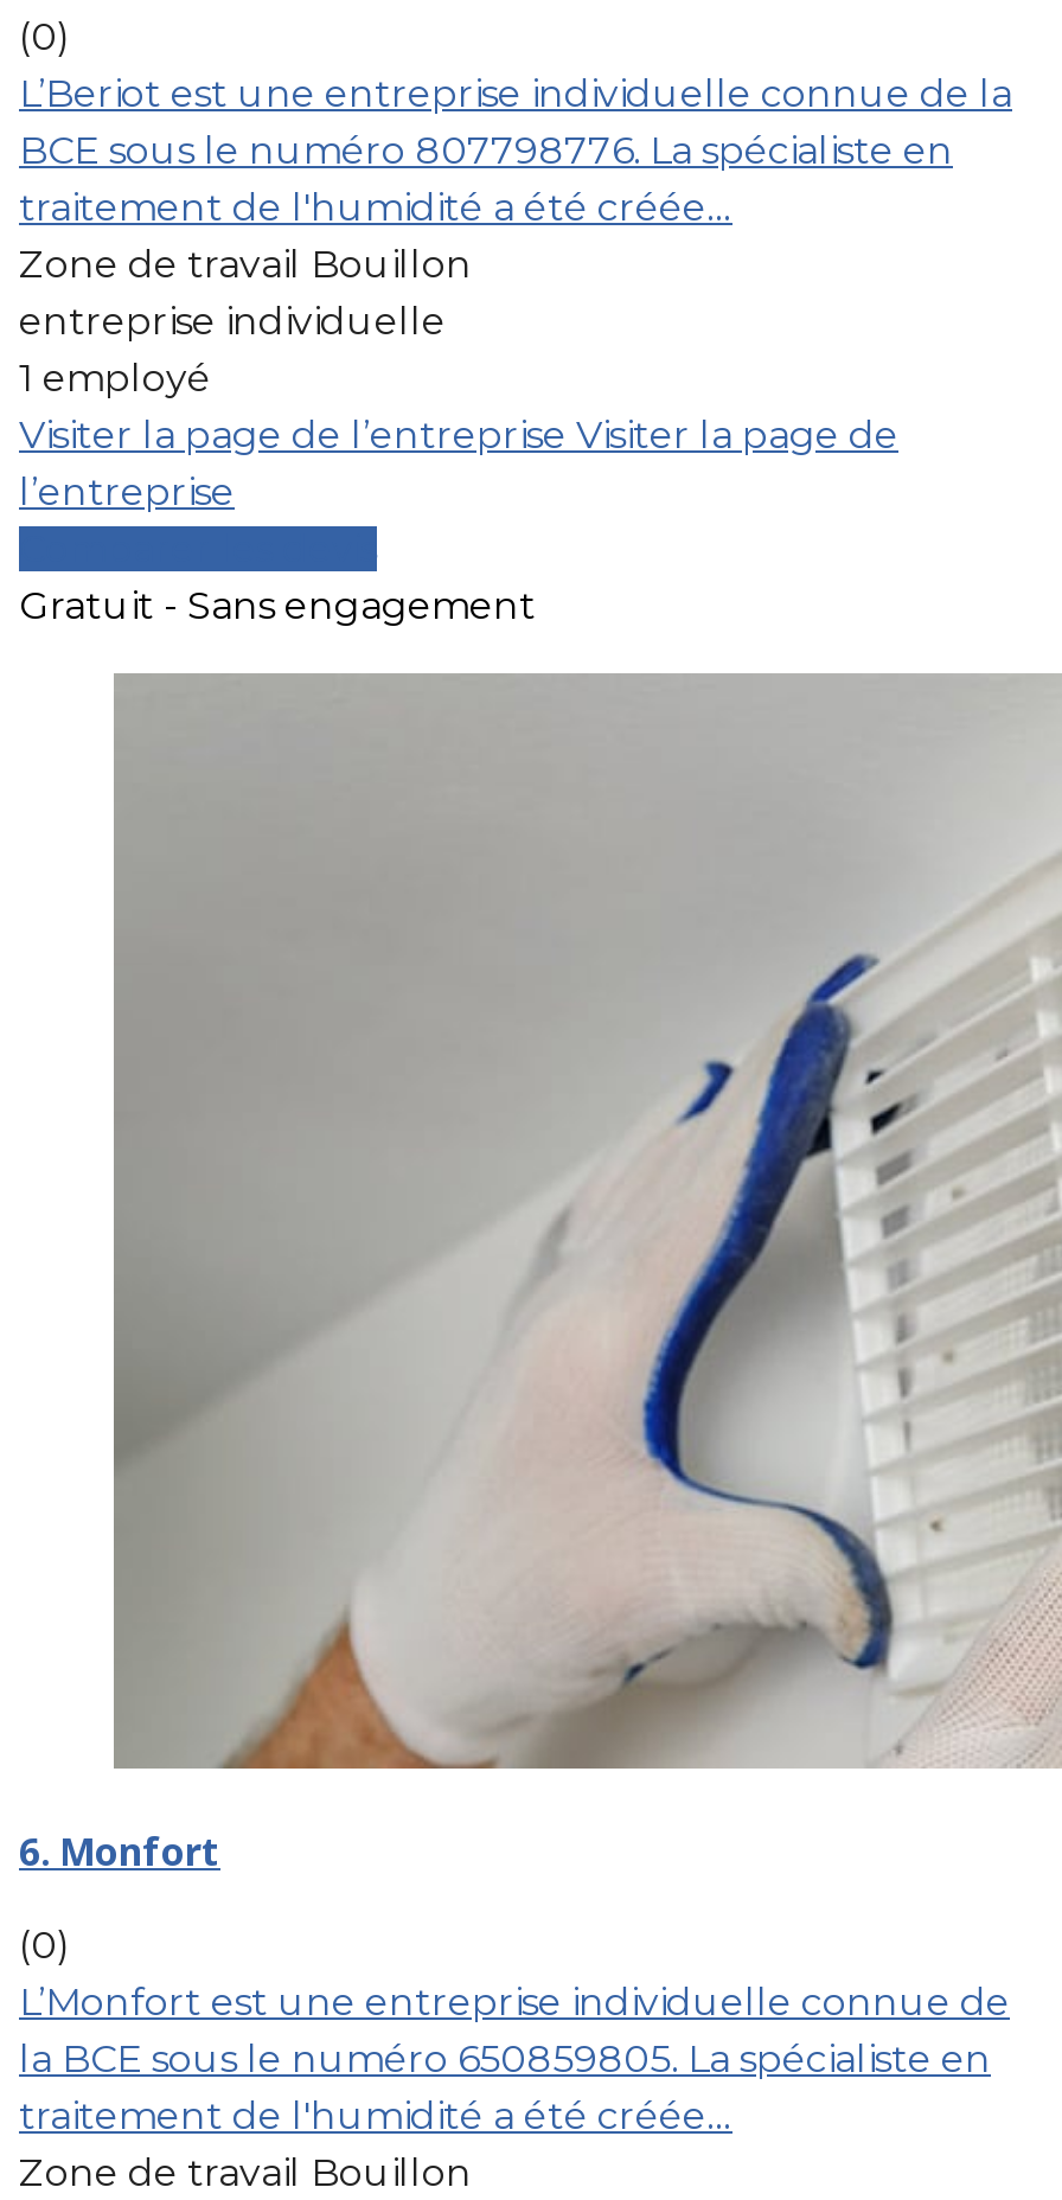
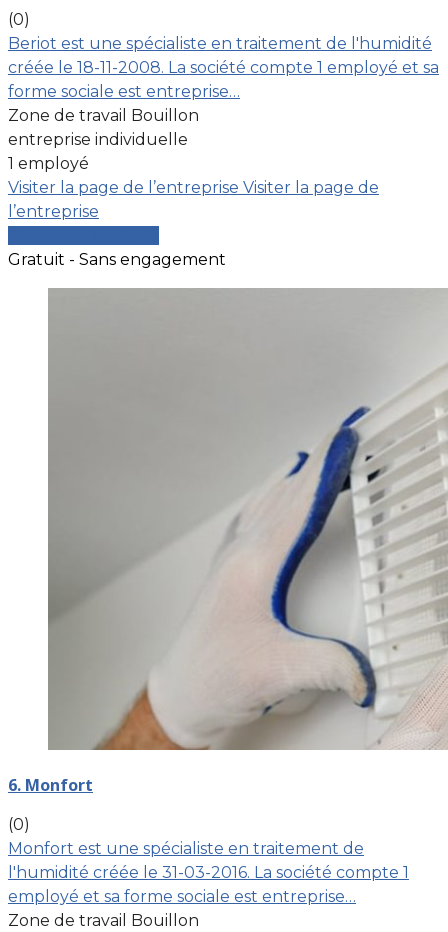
- L’Beriot est une entreprise individuelle connue de la
- BCE sous le numéro 807798776. La spécialiste en
- traitement de l'humidité a été créée…
+ Beriot est une spécialiste en traitement de l'humidité
+ créée le 18-11-2008. La société compte 1 employé et sa
+ forme sociale est entreprise…

- L’Monfort est une entreprise individuelle connue de
- la BCE sous le numéro 650859805. La spécialiste en
- traitement de l'humidité a été créée…
+ Monfort est une spécialiste en traitement de
+ l'humidité créée le 31-03-2016. La société compte 1
+ employé et sa forme sociale est entreprise…
